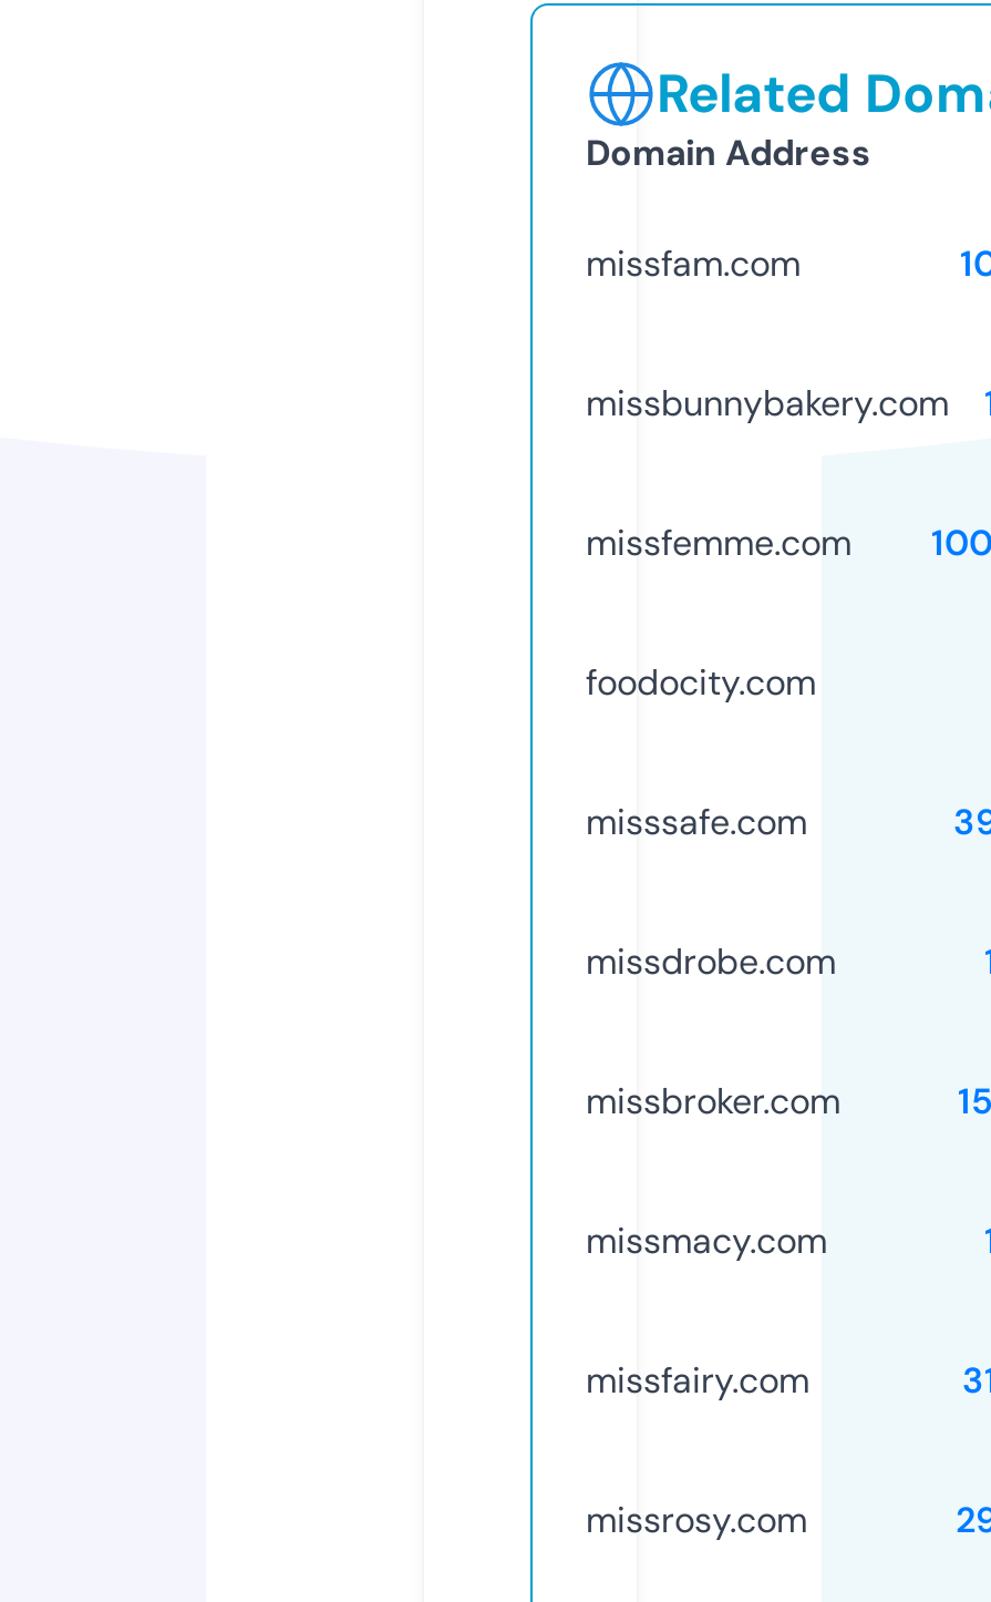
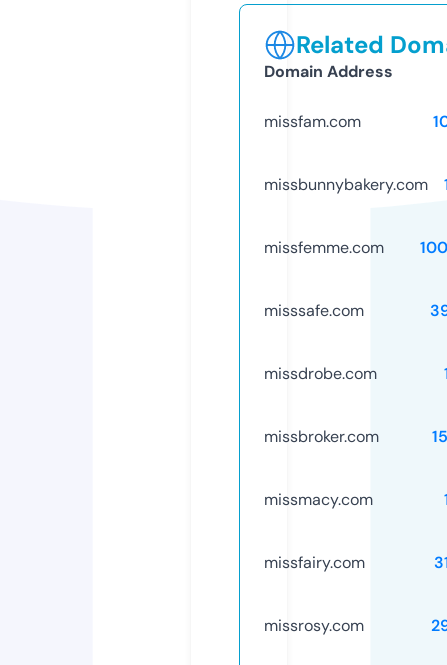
- foodocity.com
